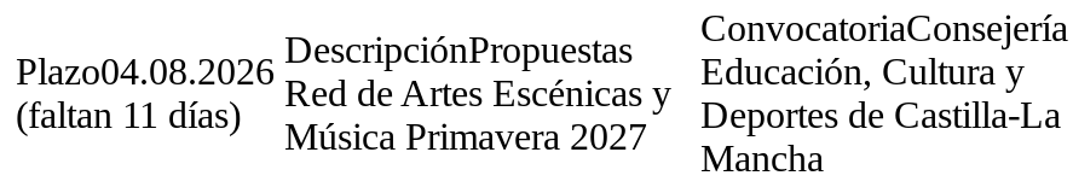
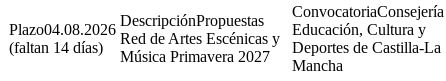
- (faltan 11 días)
+ (faltan 14 días)
